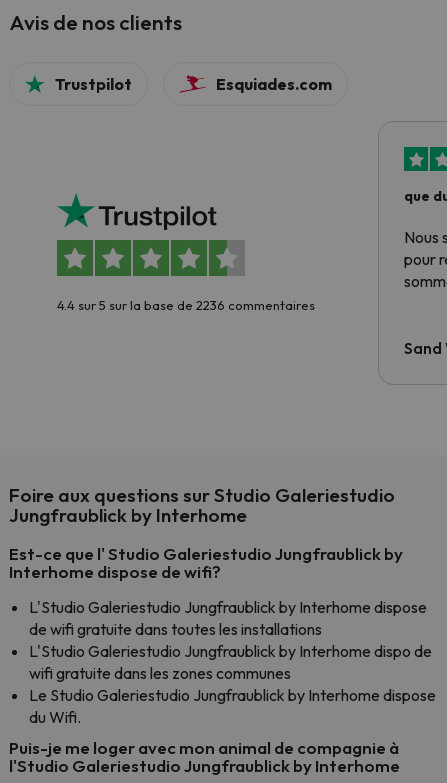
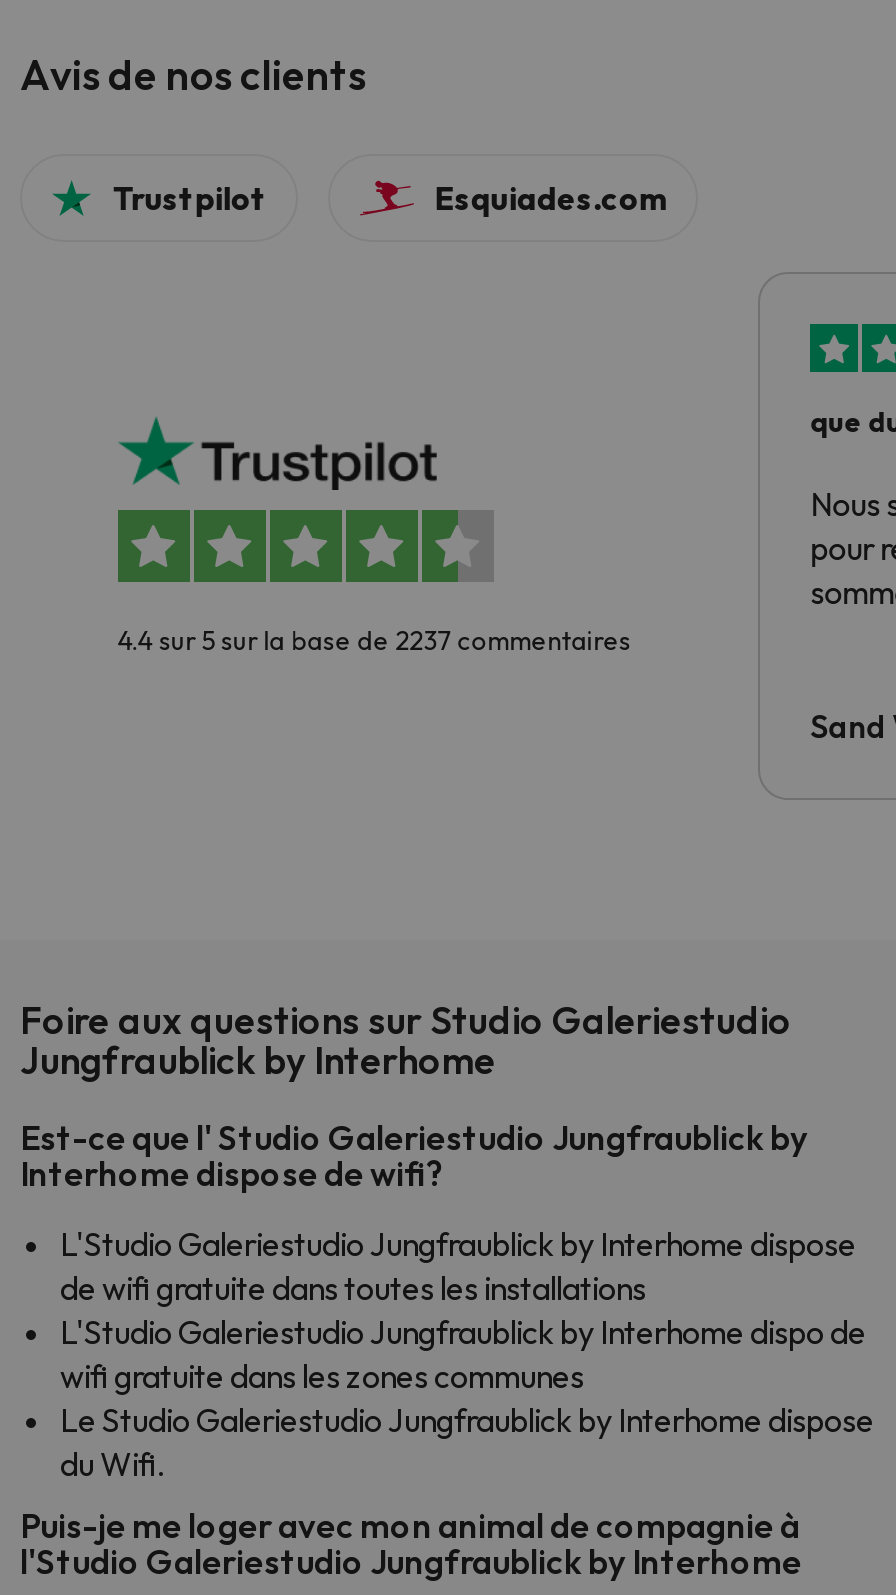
- 4.4 sur 5 sur la base de 2236 commentaires
+ 4.4 sur 5 sur la base de 2237 commentaires
